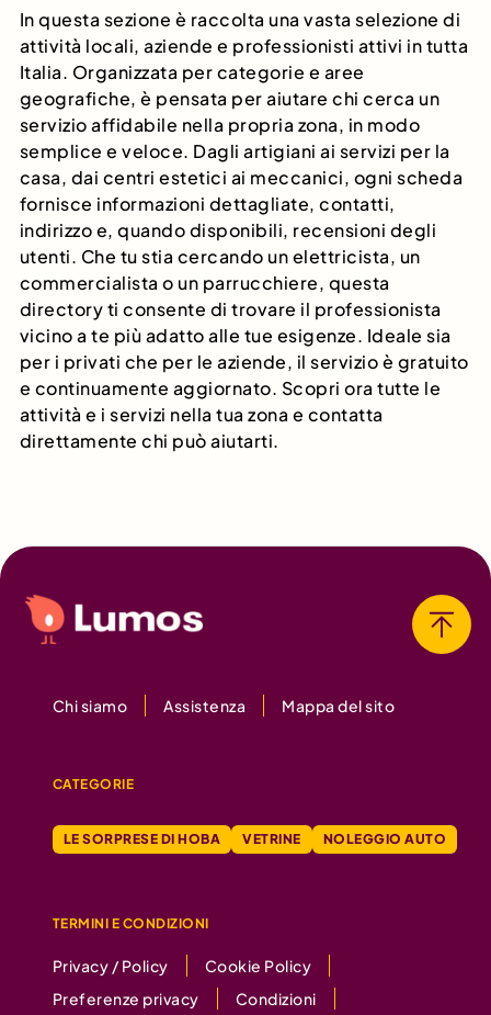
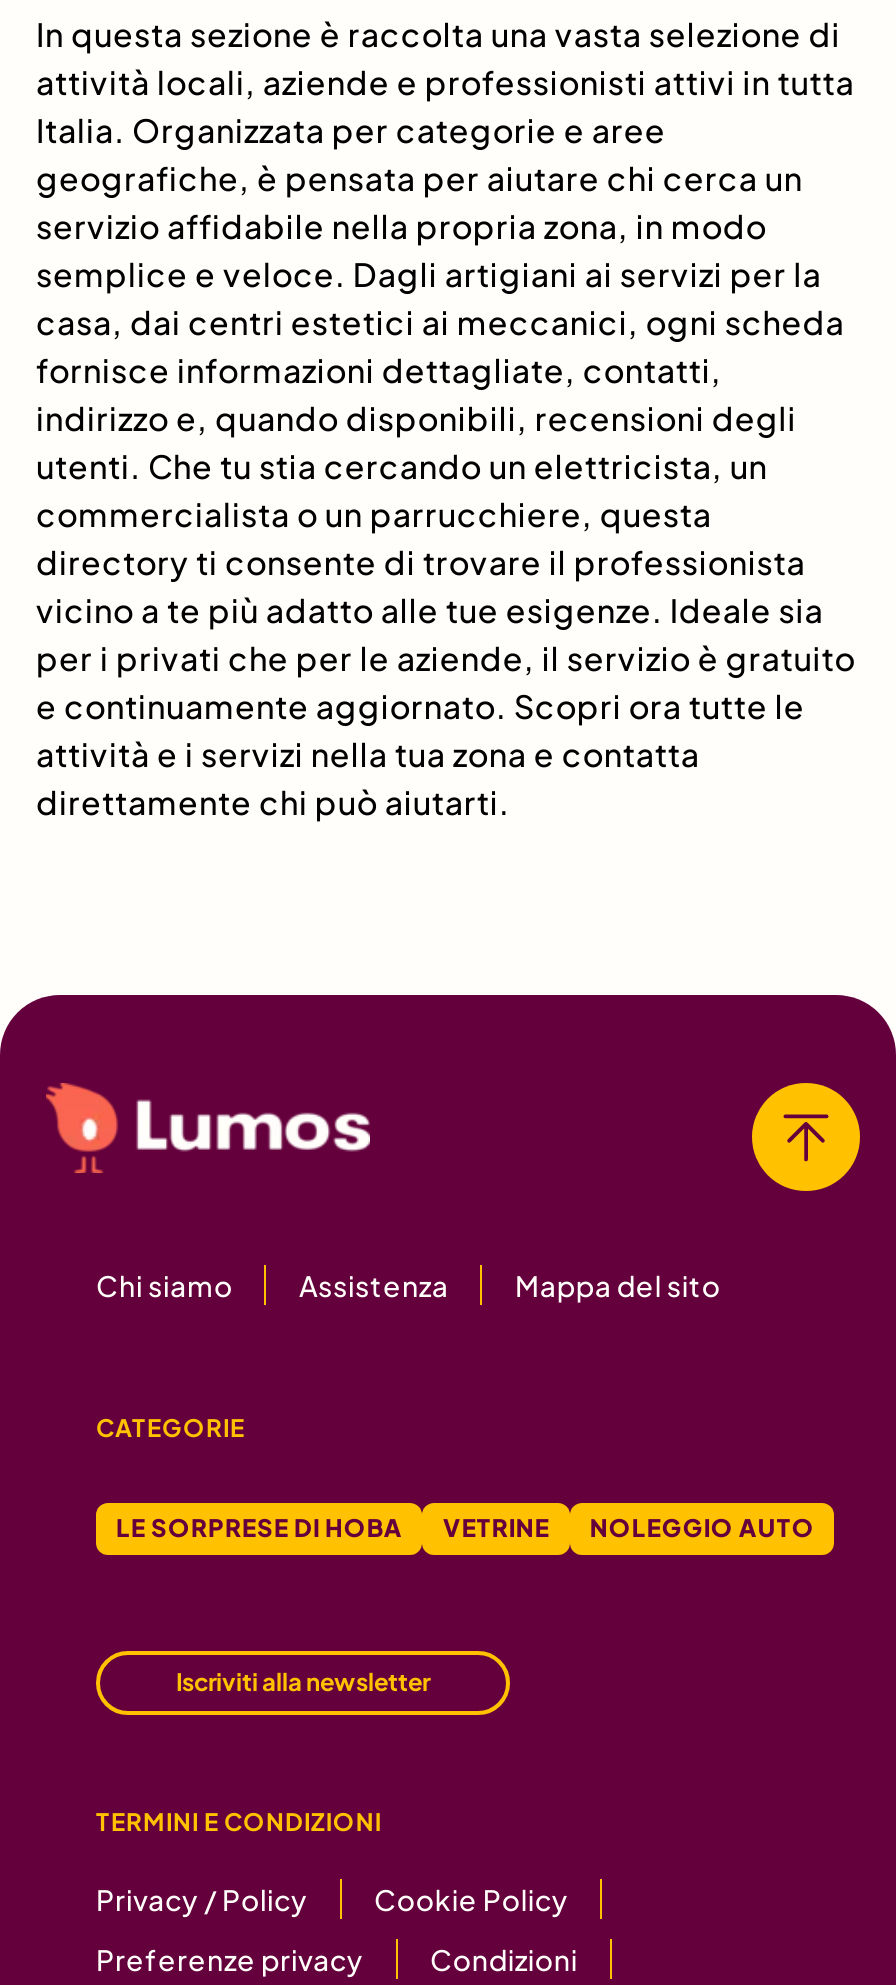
+ Iscriviti alla newsletter
